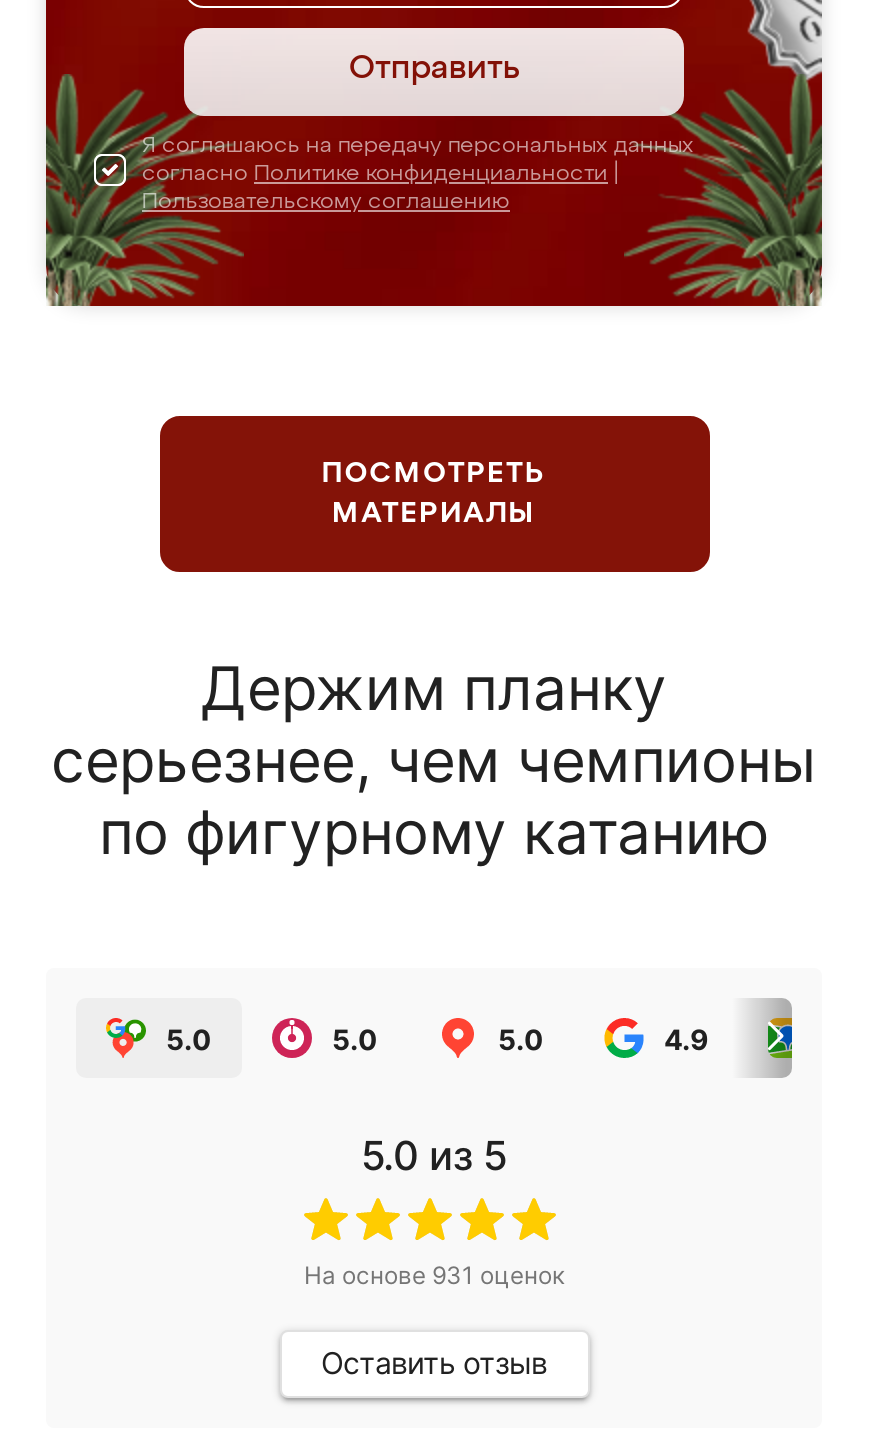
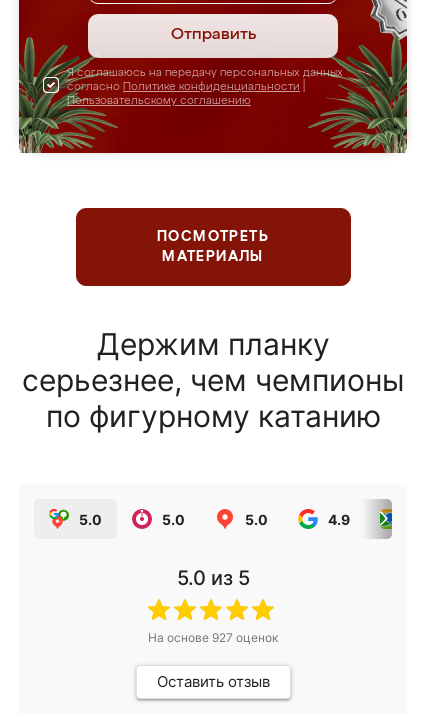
- На основе 931 оценок
+ На основе 927 оценок
